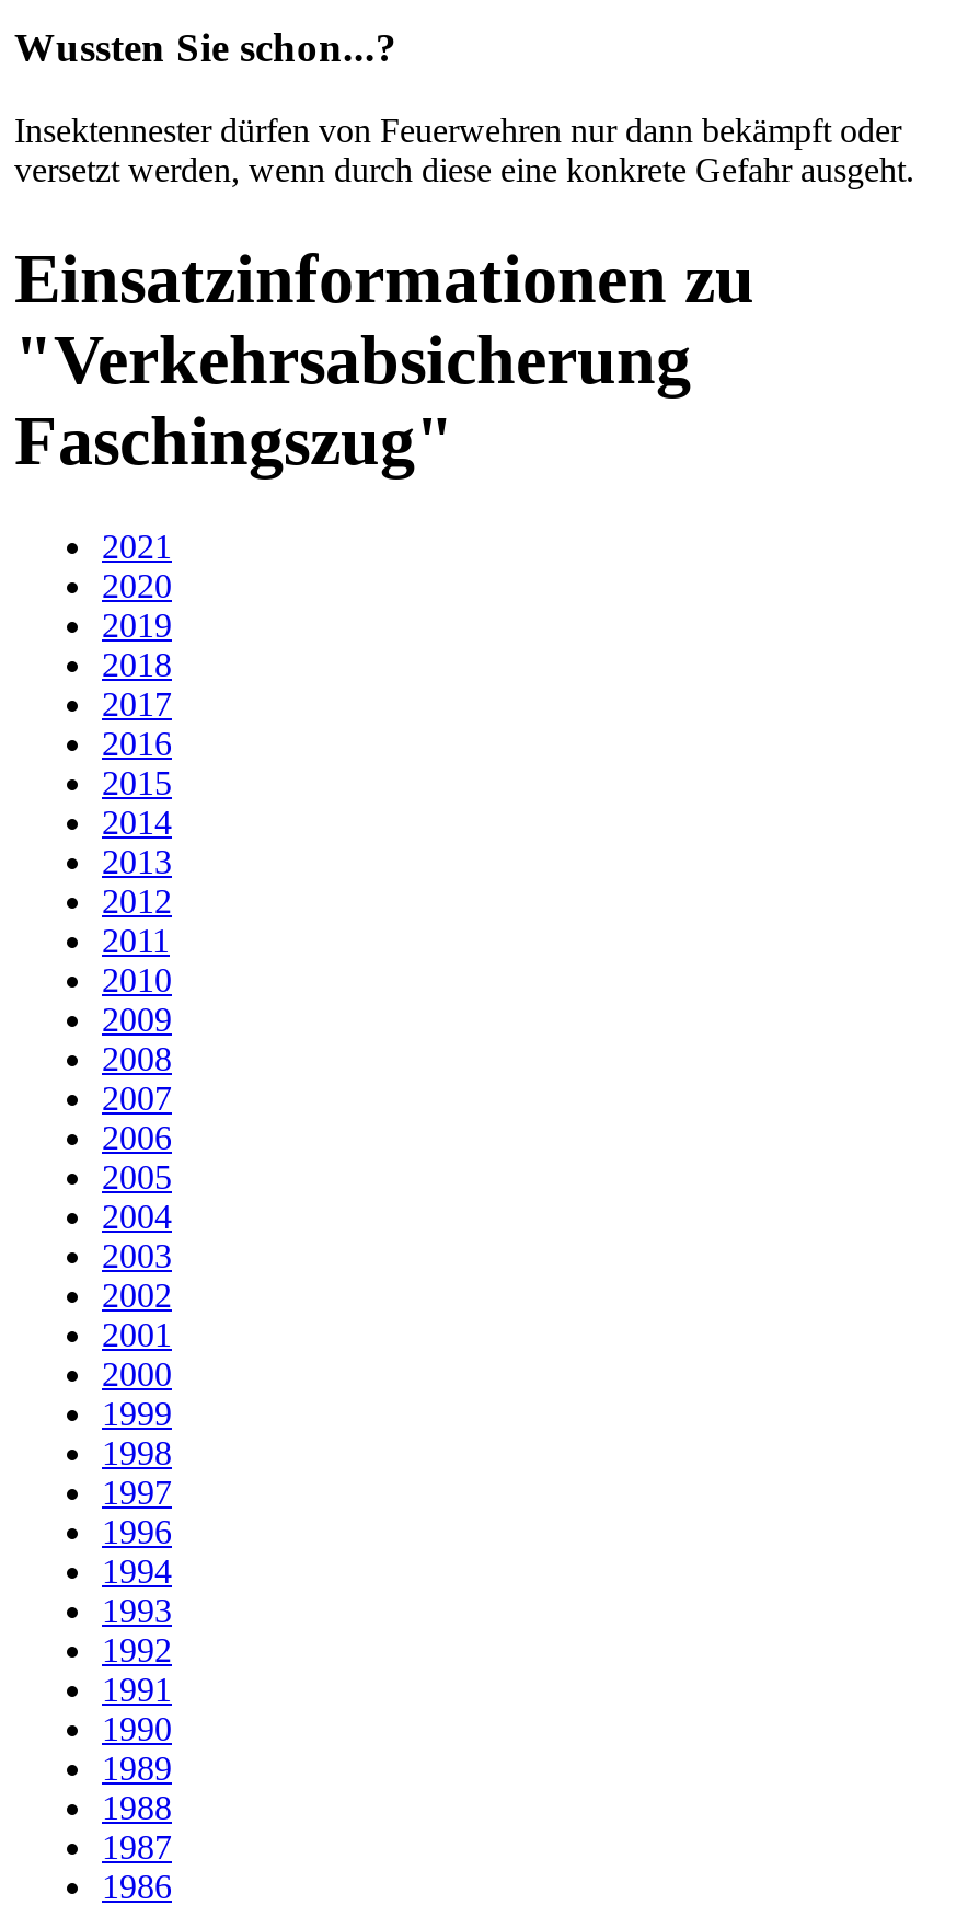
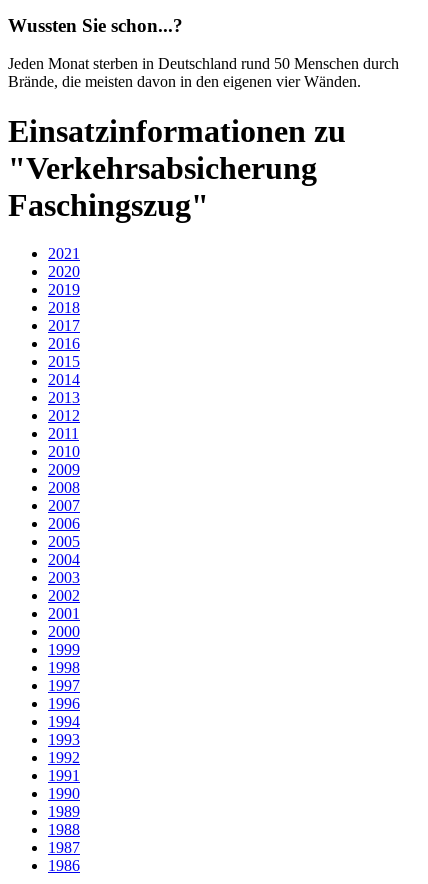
- Insektennester dürfen von Feuerwehren nur dann bekämpft oder
- versetzt werden, wenn durch diese eine konkrete Gefahr ausgeht.
+ Jeden Monat sterben in Deutschland rund 50 Menschen durch
+ Brände, die meisten davon in den eigenen vier Wänden.
